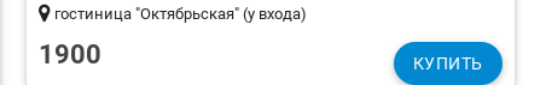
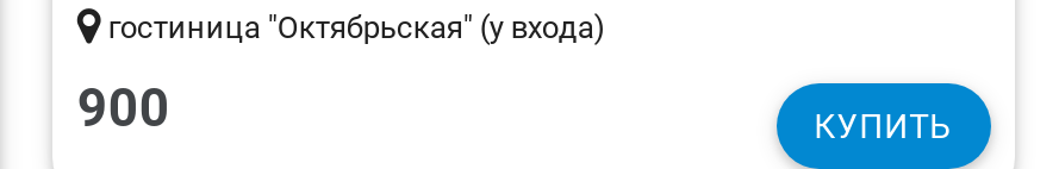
- 1900
+ 900
